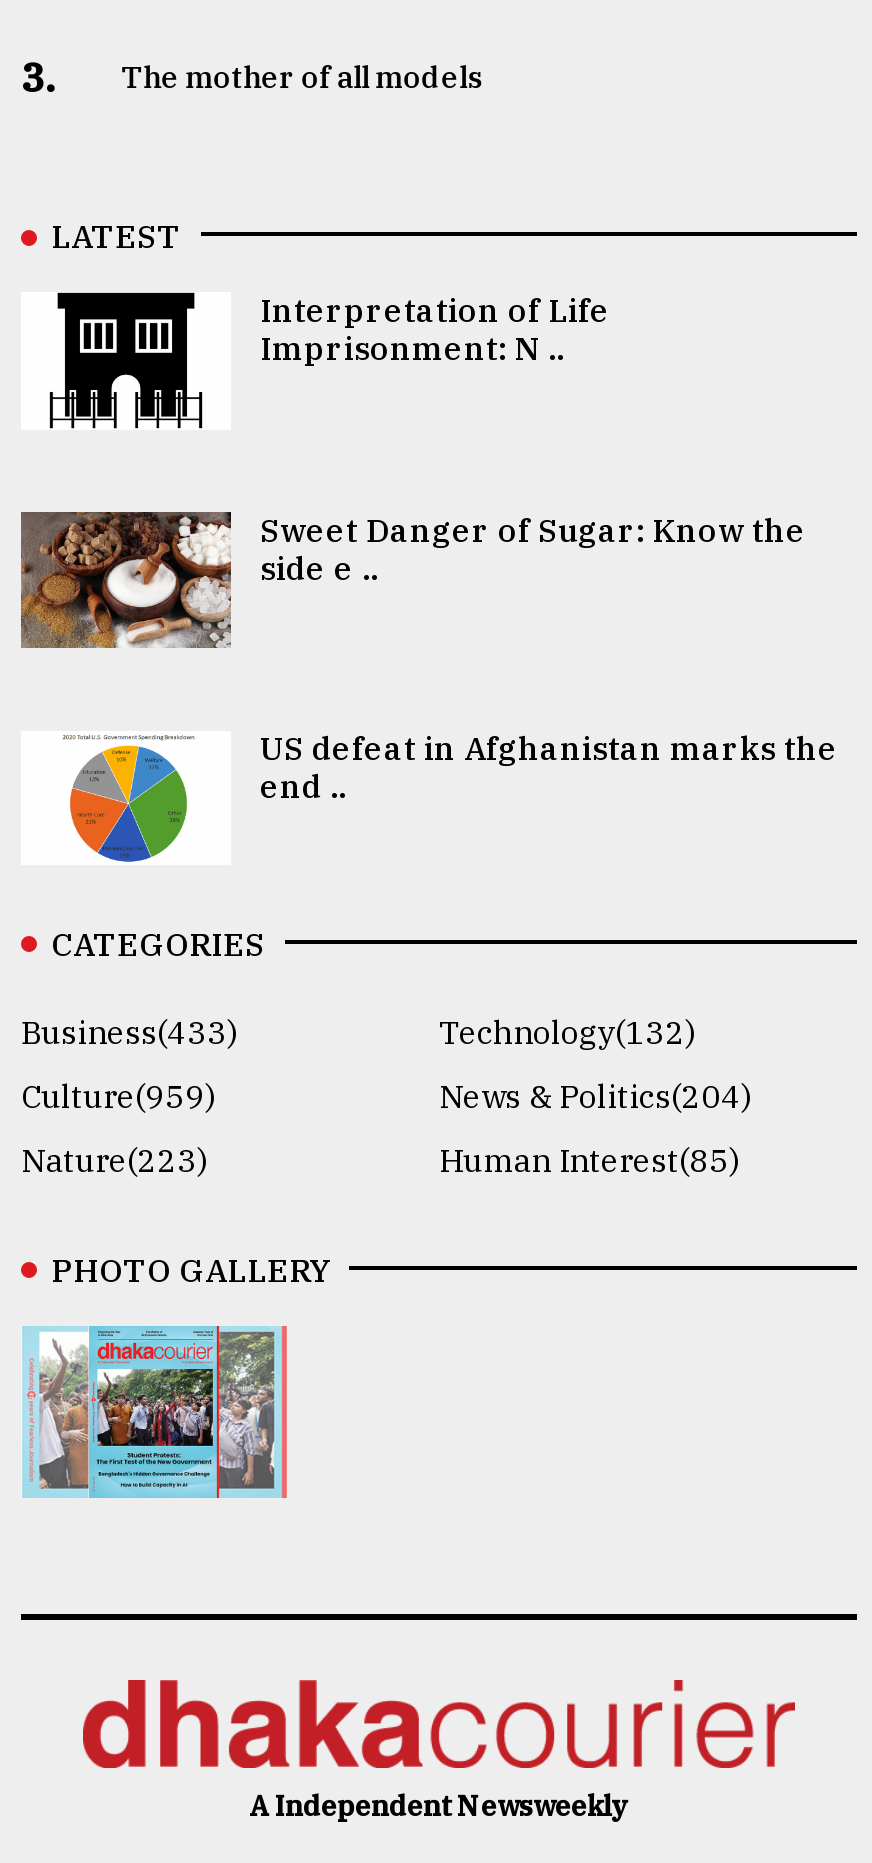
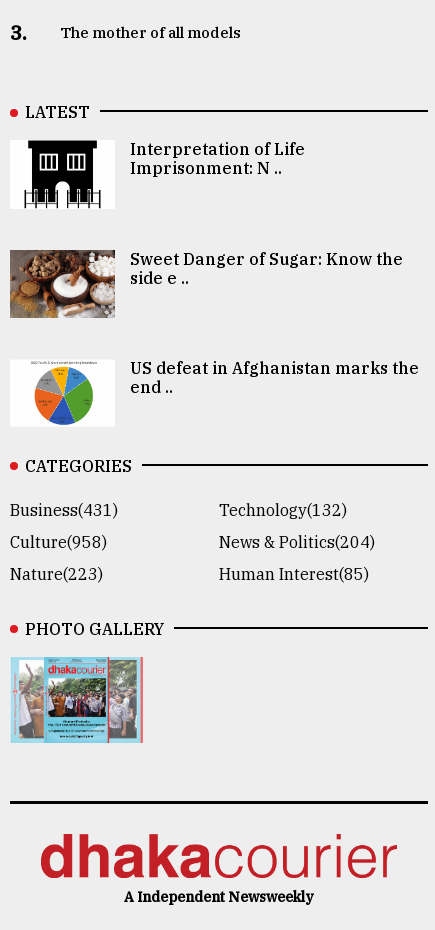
- Business(433)
+ Business(431)

- Culture(959)
+ Culture(958)
